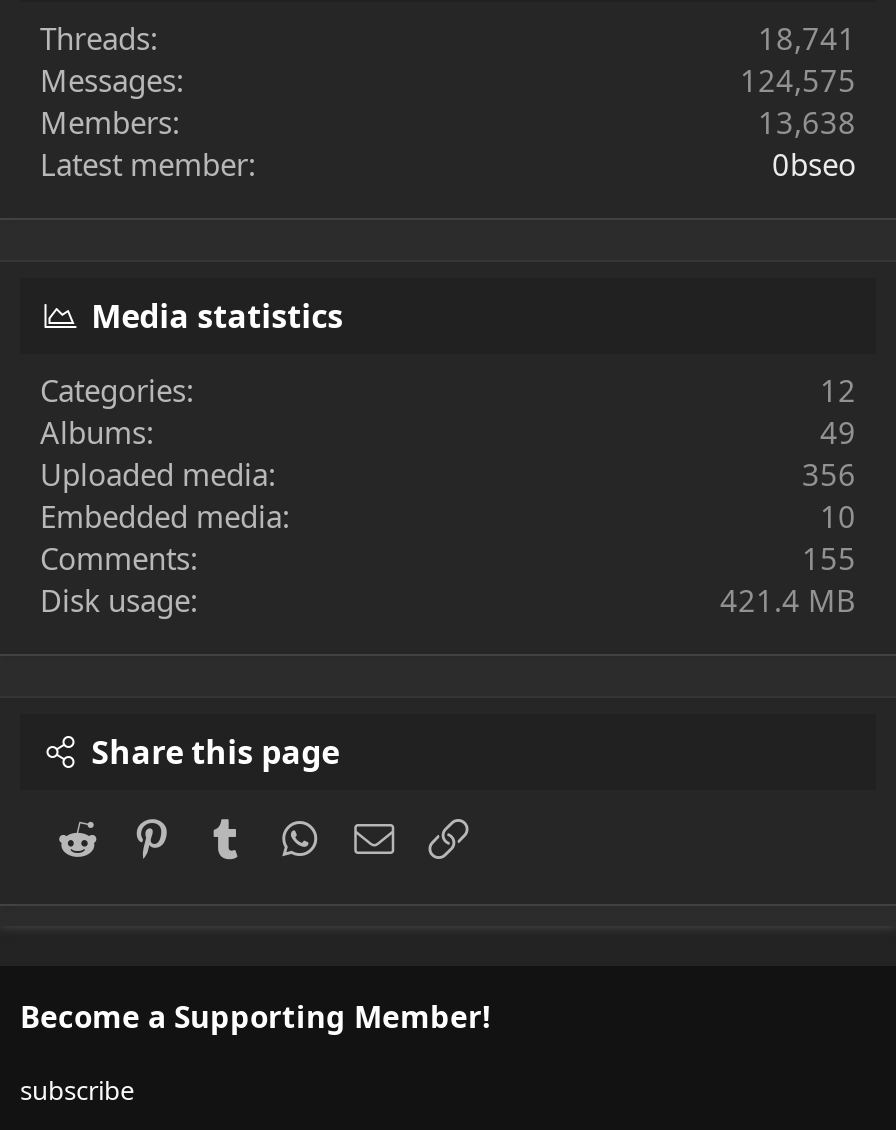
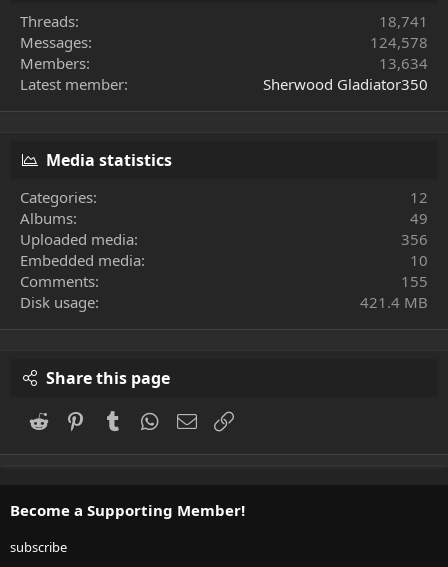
- 124,575
+ 124,578

- 13,638
+ 13,634

- 0bseo
+ Sherwood Gladiator350
